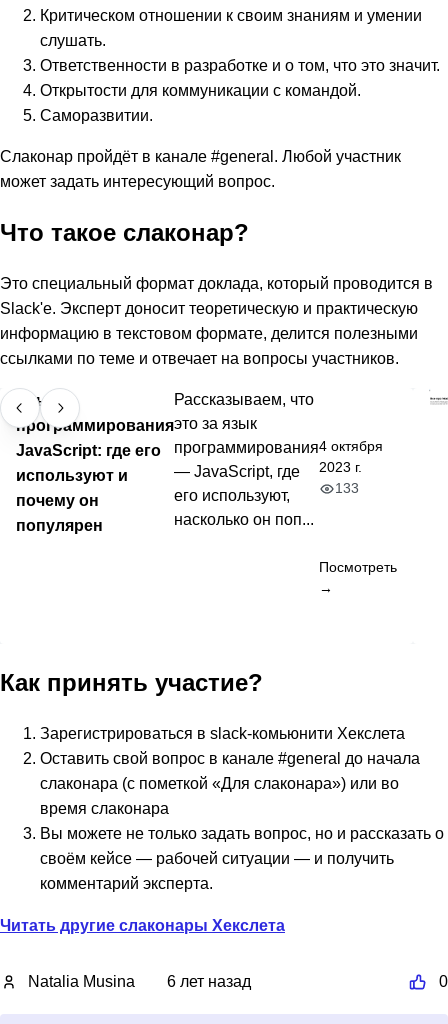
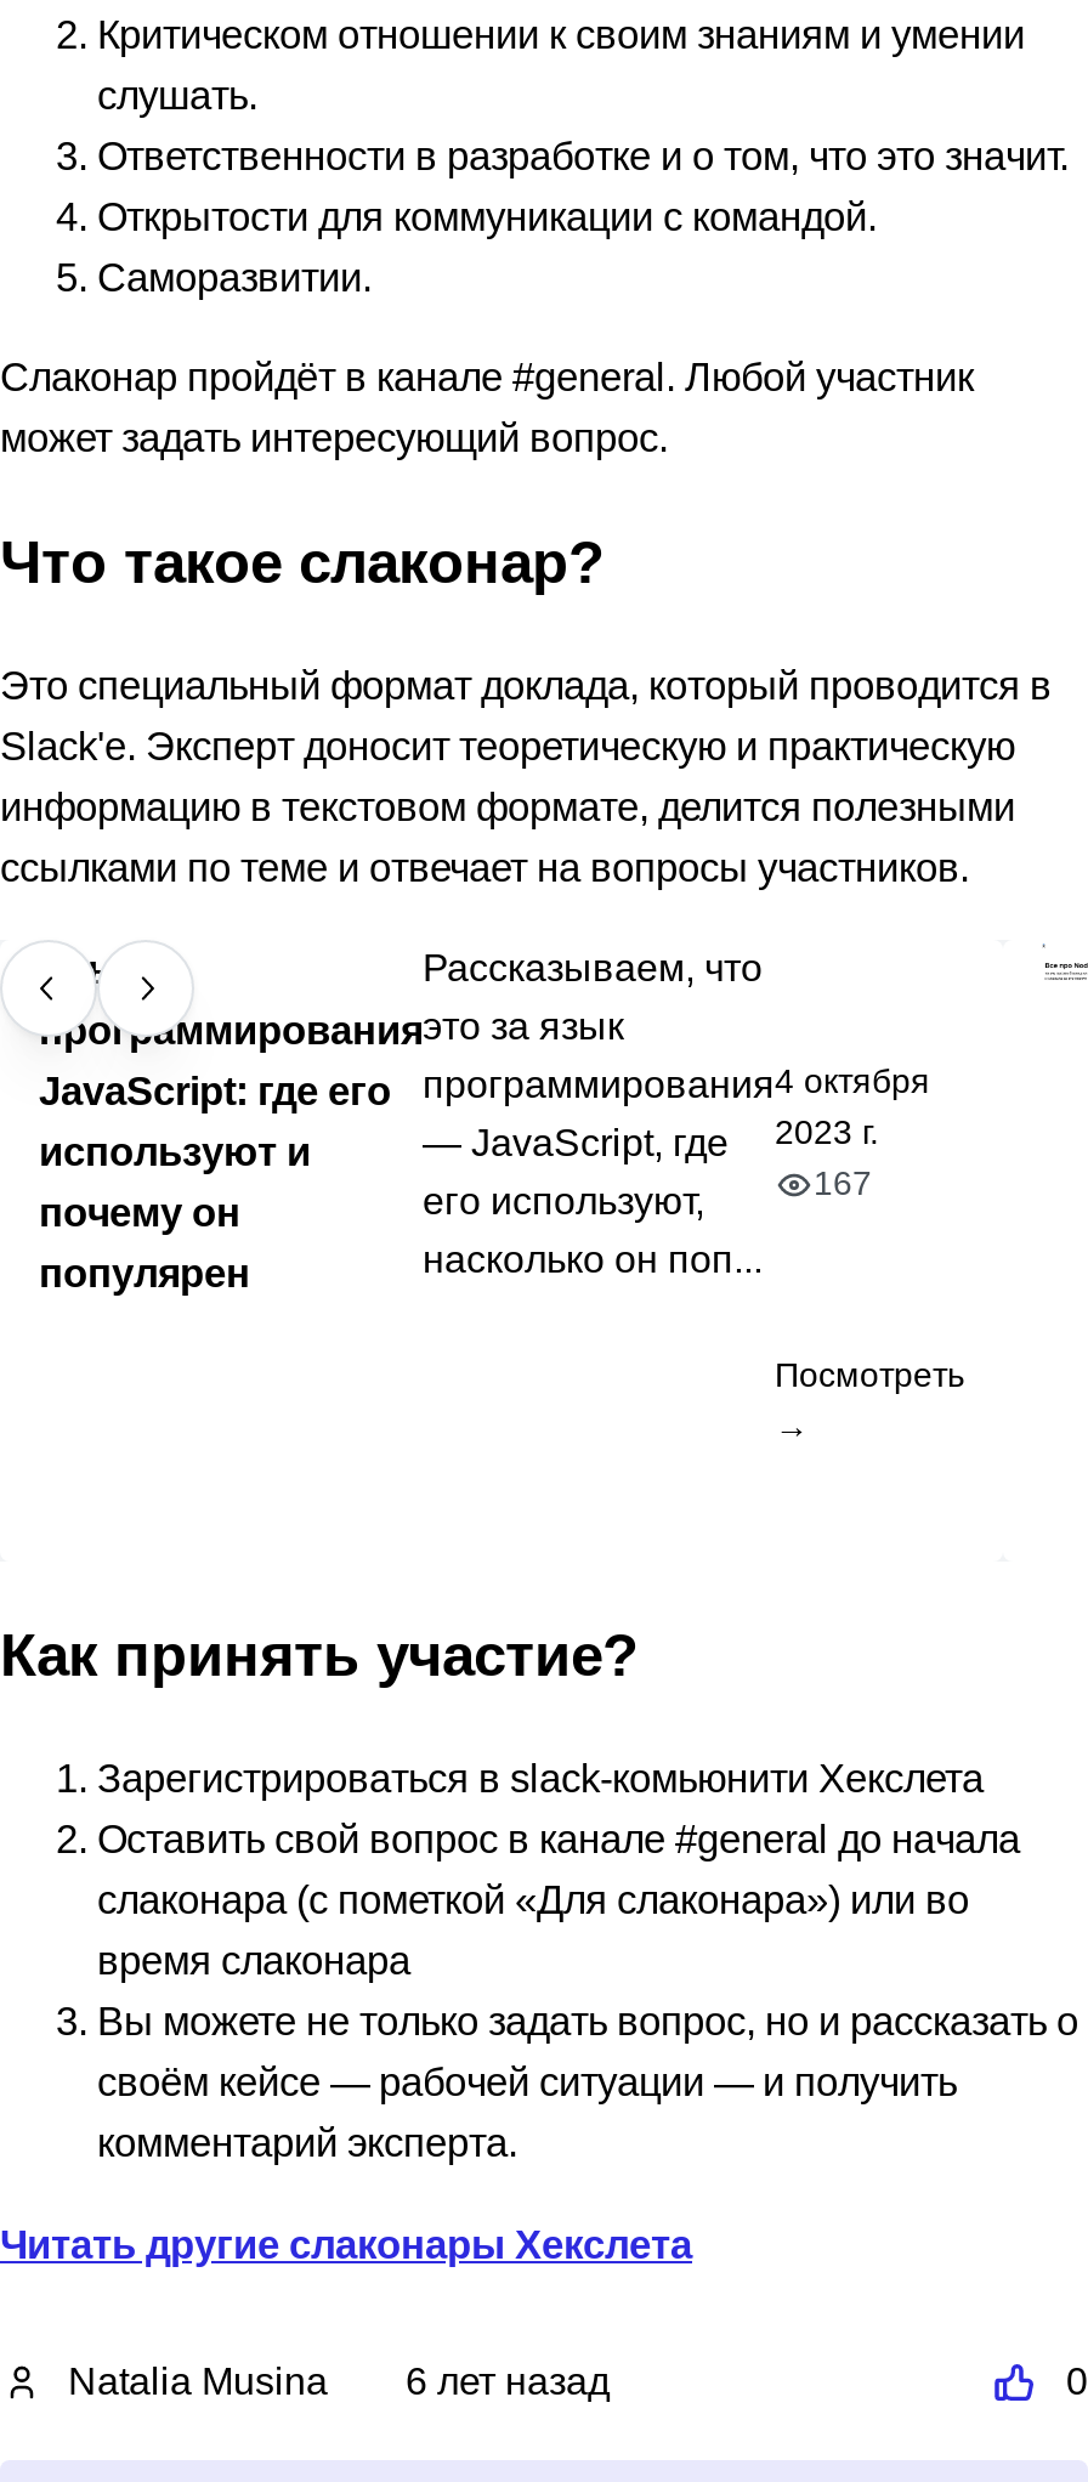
- 133
+ 167
